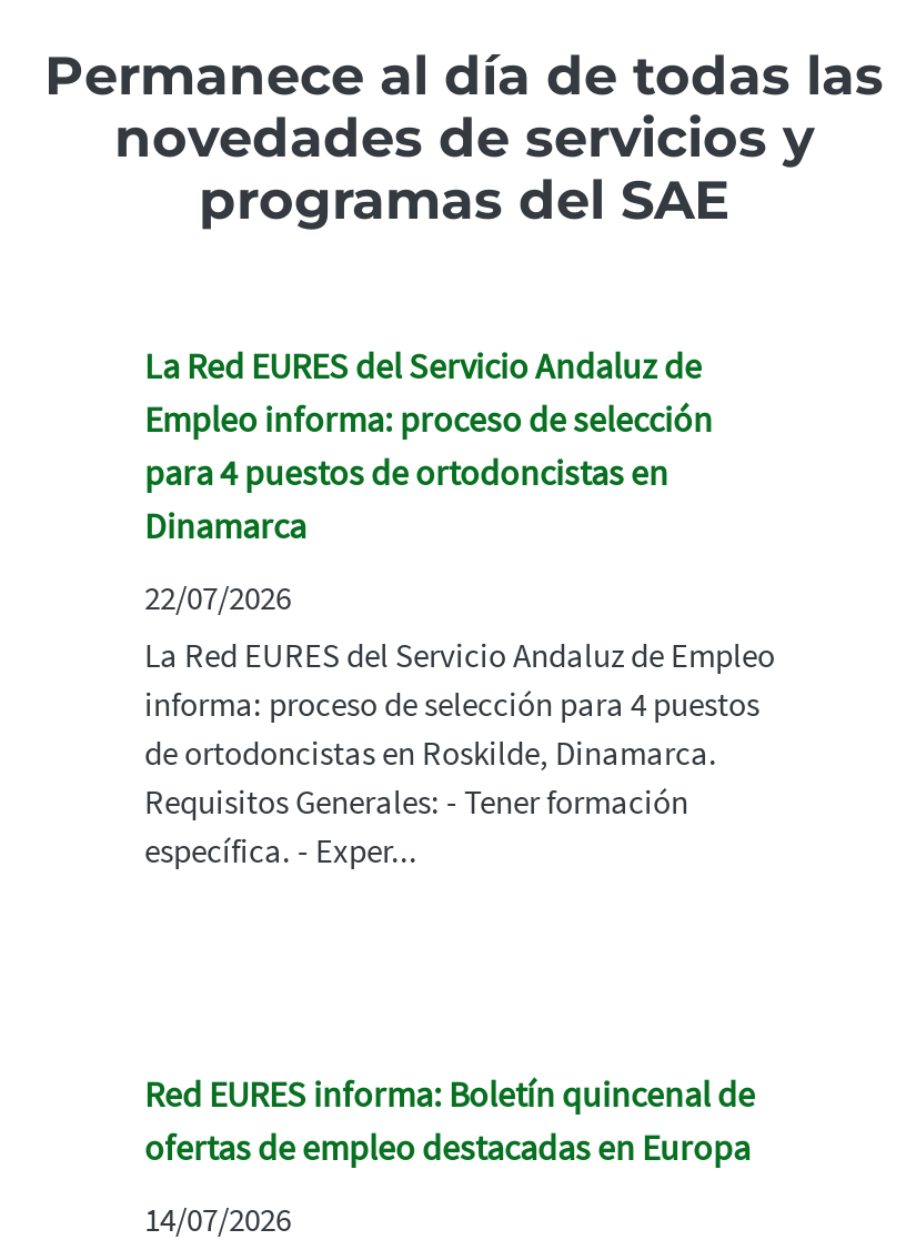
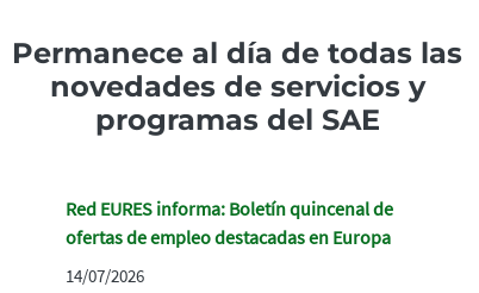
- La Red EURES del Servicio Andaluz de
- Empleo informa: proceso de selección
- para 4 puestos de ortodoncistas en
- Dinamarca
- 22/07/2026
- La Red EURES del Servicio Andaluz de Empleo
- informa: proceso de selección para 4 puestos
- de ortodoncistas en Roskilde, Dinamarca.
- Requisitos Generales: - Tener formación
- específica. - Exper...
